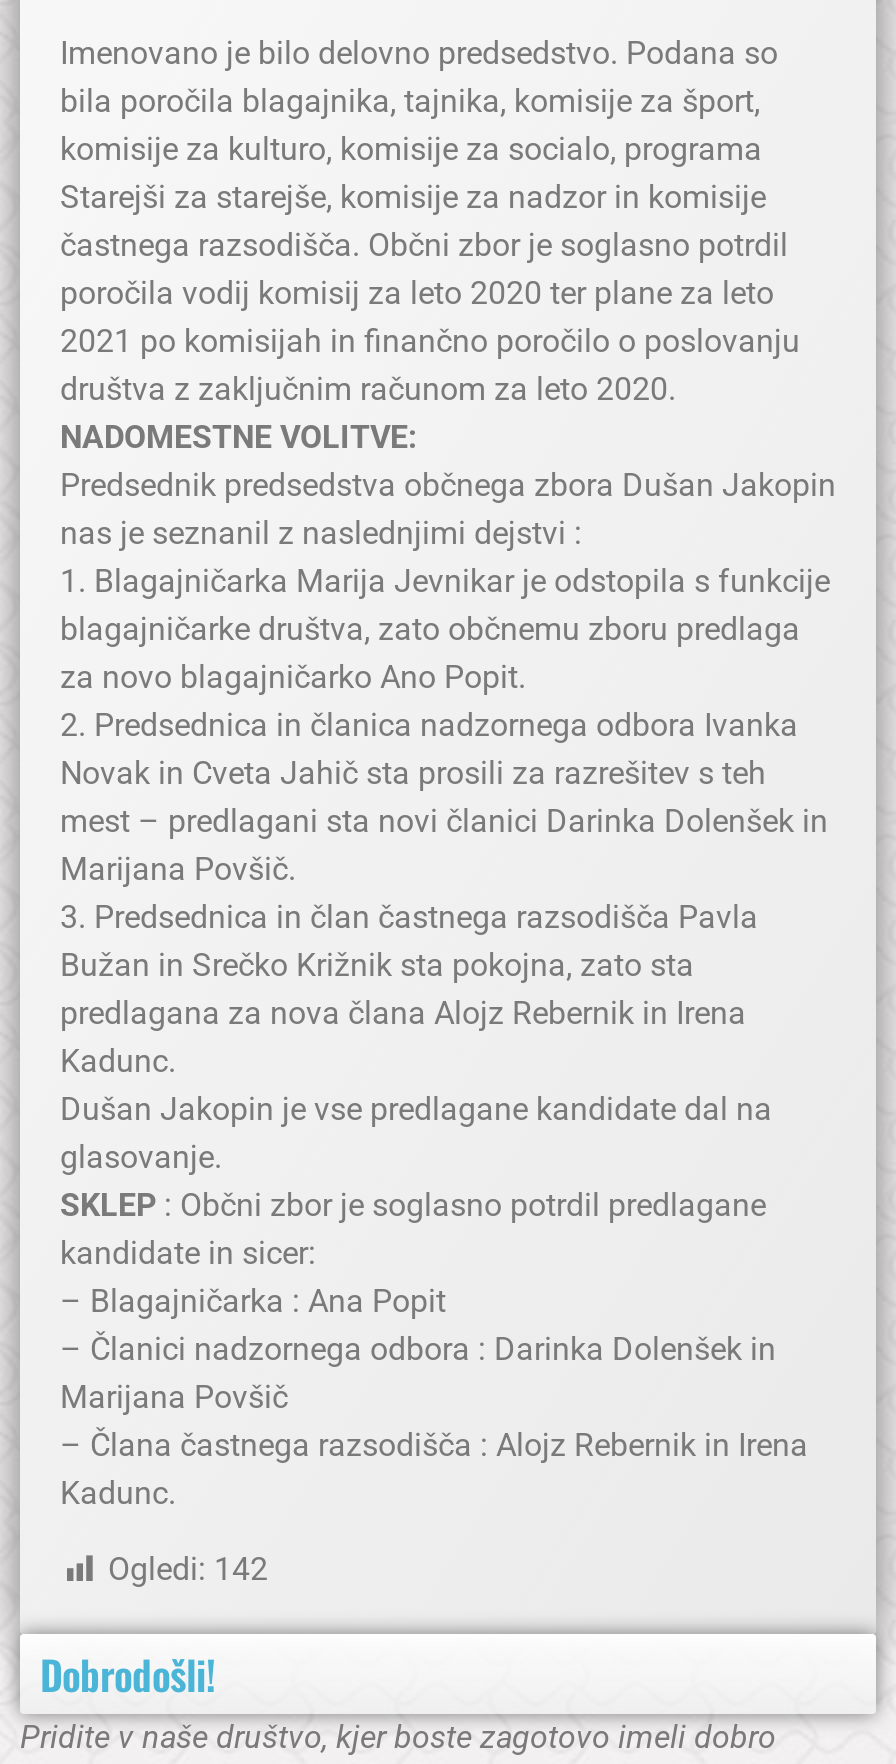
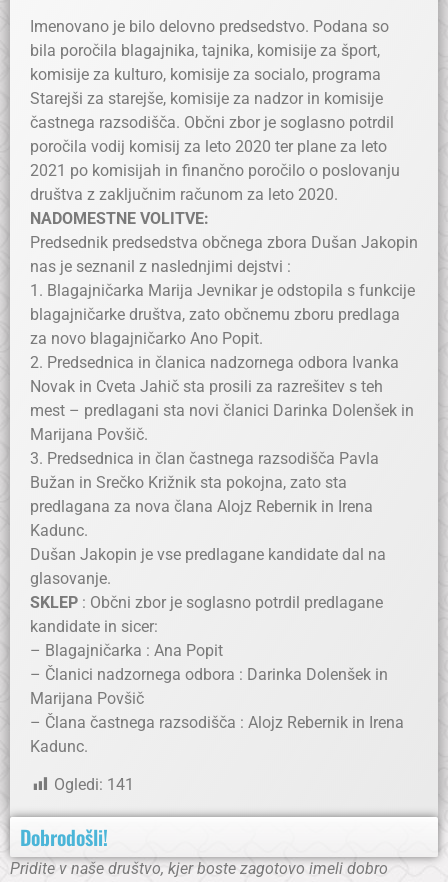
- Ogledi: 142
+ Ogledi: 141
